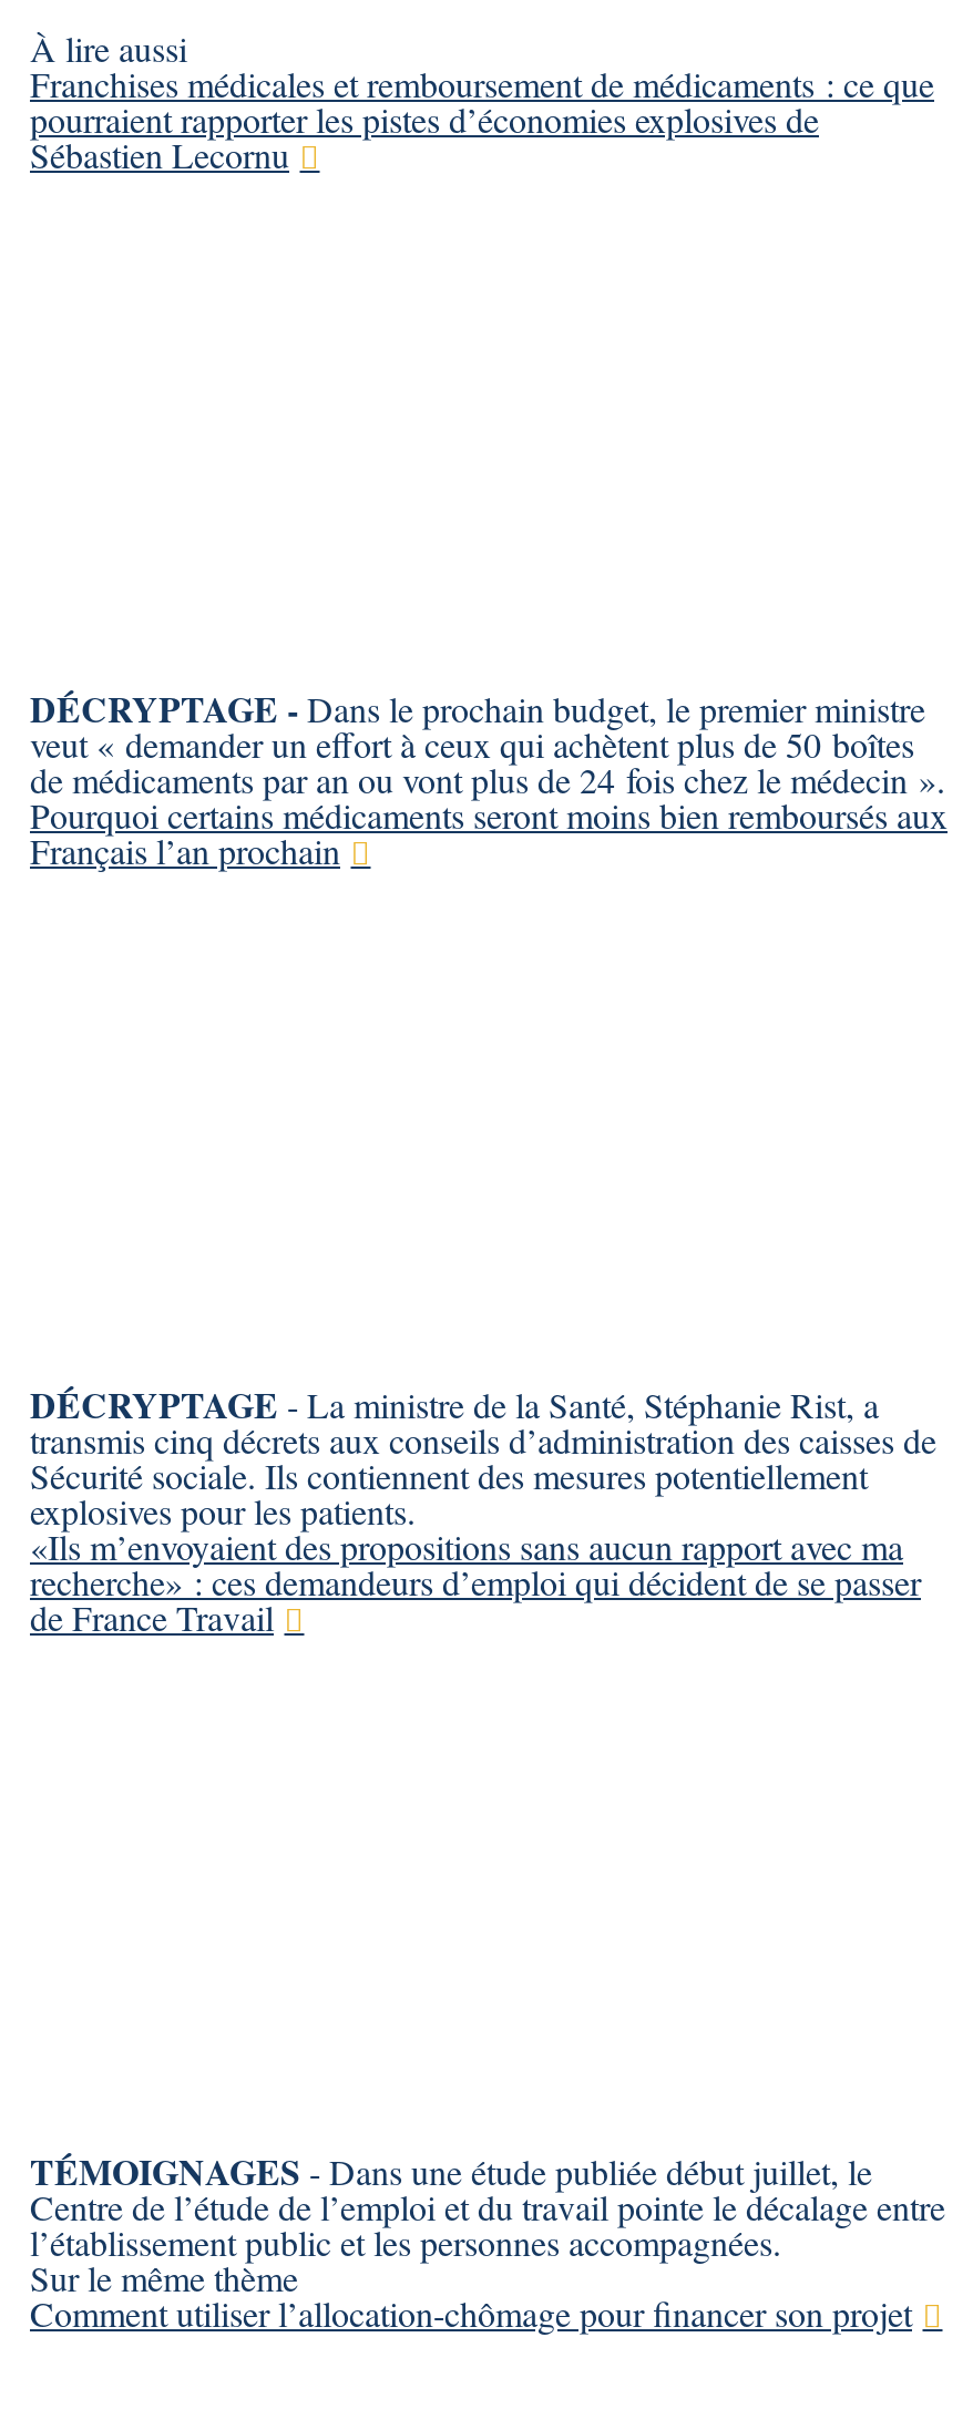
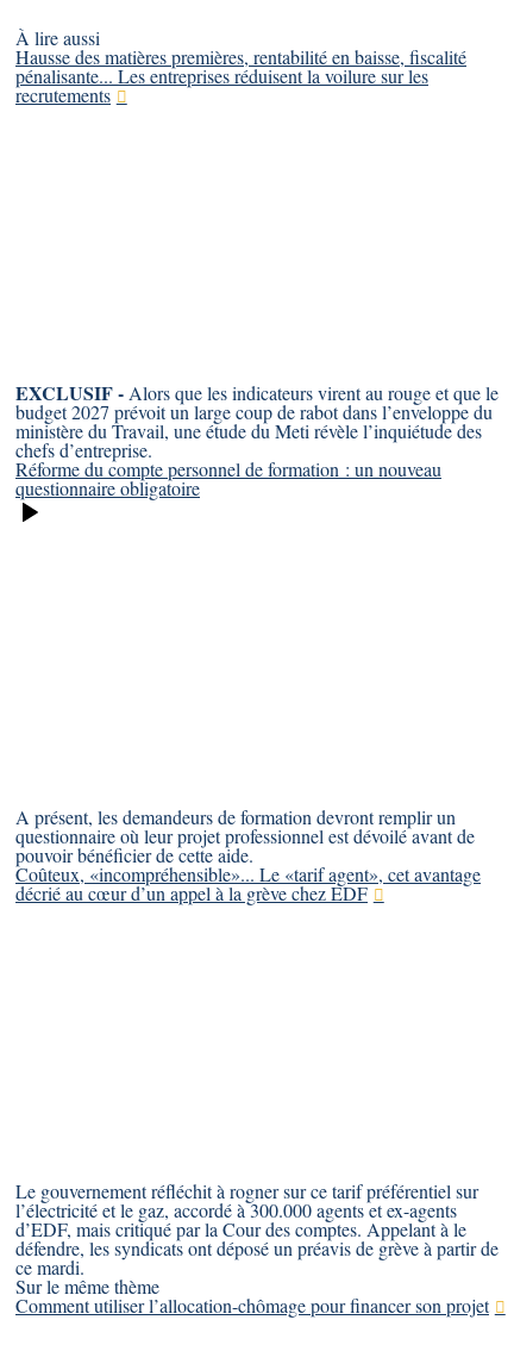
- Franchises médicales et remboursement de médicaments : ce que
- pourraient rapporter les pistes d’économies explosives de
- Sébastien Lecornu
+ Hausse des matières premières, rentabilité en baisse, fiscalité
+ pénalisante... Les entreprises réduisent la voilure sur les
+ recrutements

- DÉCRYPTAGE - Dans le prochain budget, le premier ministre
- veut « demander un effort à ceux qui achètent plus de 50 boîtes
- de médicaments par an ou vont plus de 24 fois chez le médecin ».
- Pourquoi certains médicaments seront moins bien remboursés aux
- Français l’an prochain
+ EXCLUSIF - Alors que les indicateurs virent au rouge et que le
+ budget 2027 prévoit un large coup de rabot dans l’enveloppe du
+ ministère du Travail, une étude du Meti révèle l’inquiétude des
+ chefs d’entreprise.
+ Réforme du compte personnel de formation : un nouveau
+ questionnaire obligatoire

- DÉCRYPTAGE - La ministre de la Santé, Stéphanie Rist, a
- transmis cinq décrets aux conseils d’administration des caisses de
- Sécurité sociale. Ils contiennent des mesures potentiellement
- explosives pour les patients.
- «Ils m’envoyaient des propositions sans aucun rapport avec ma
- recherche» : ces demandeurs d’emploi qui décident de se passer
- de France Travail
+ A présent, les demandeurs de formation devront remplir un
+ questionnaire où leur projet professionnel est dévoilé avant de
+ pouvoir bénéficier de cette aide.
+ Coûteux, «incompréhensible»... Le «tarif agent», cet avantage
+ décrié au cœur d’un appel à la grève chez EDF

- TÉMOIGNAGES - Dans une étude publiée début juillet, le
- Centre de l’étude de l’emploi et du travail pointe le décalage entre
- l’établissement public et les personnes accompagnées.
+ Le gouvernement réfléchit à rogner sur ce tarif préférentiel sur
+ l’électricité et le gaz, accordé à 300.000 agents et ex-agents
+ d’EDF, mais critiqué par la Cour des comptes. Appelant à le
+ défendre, les syndicats ont déposé un préavis de grève à partir de
+ ce mardi.
